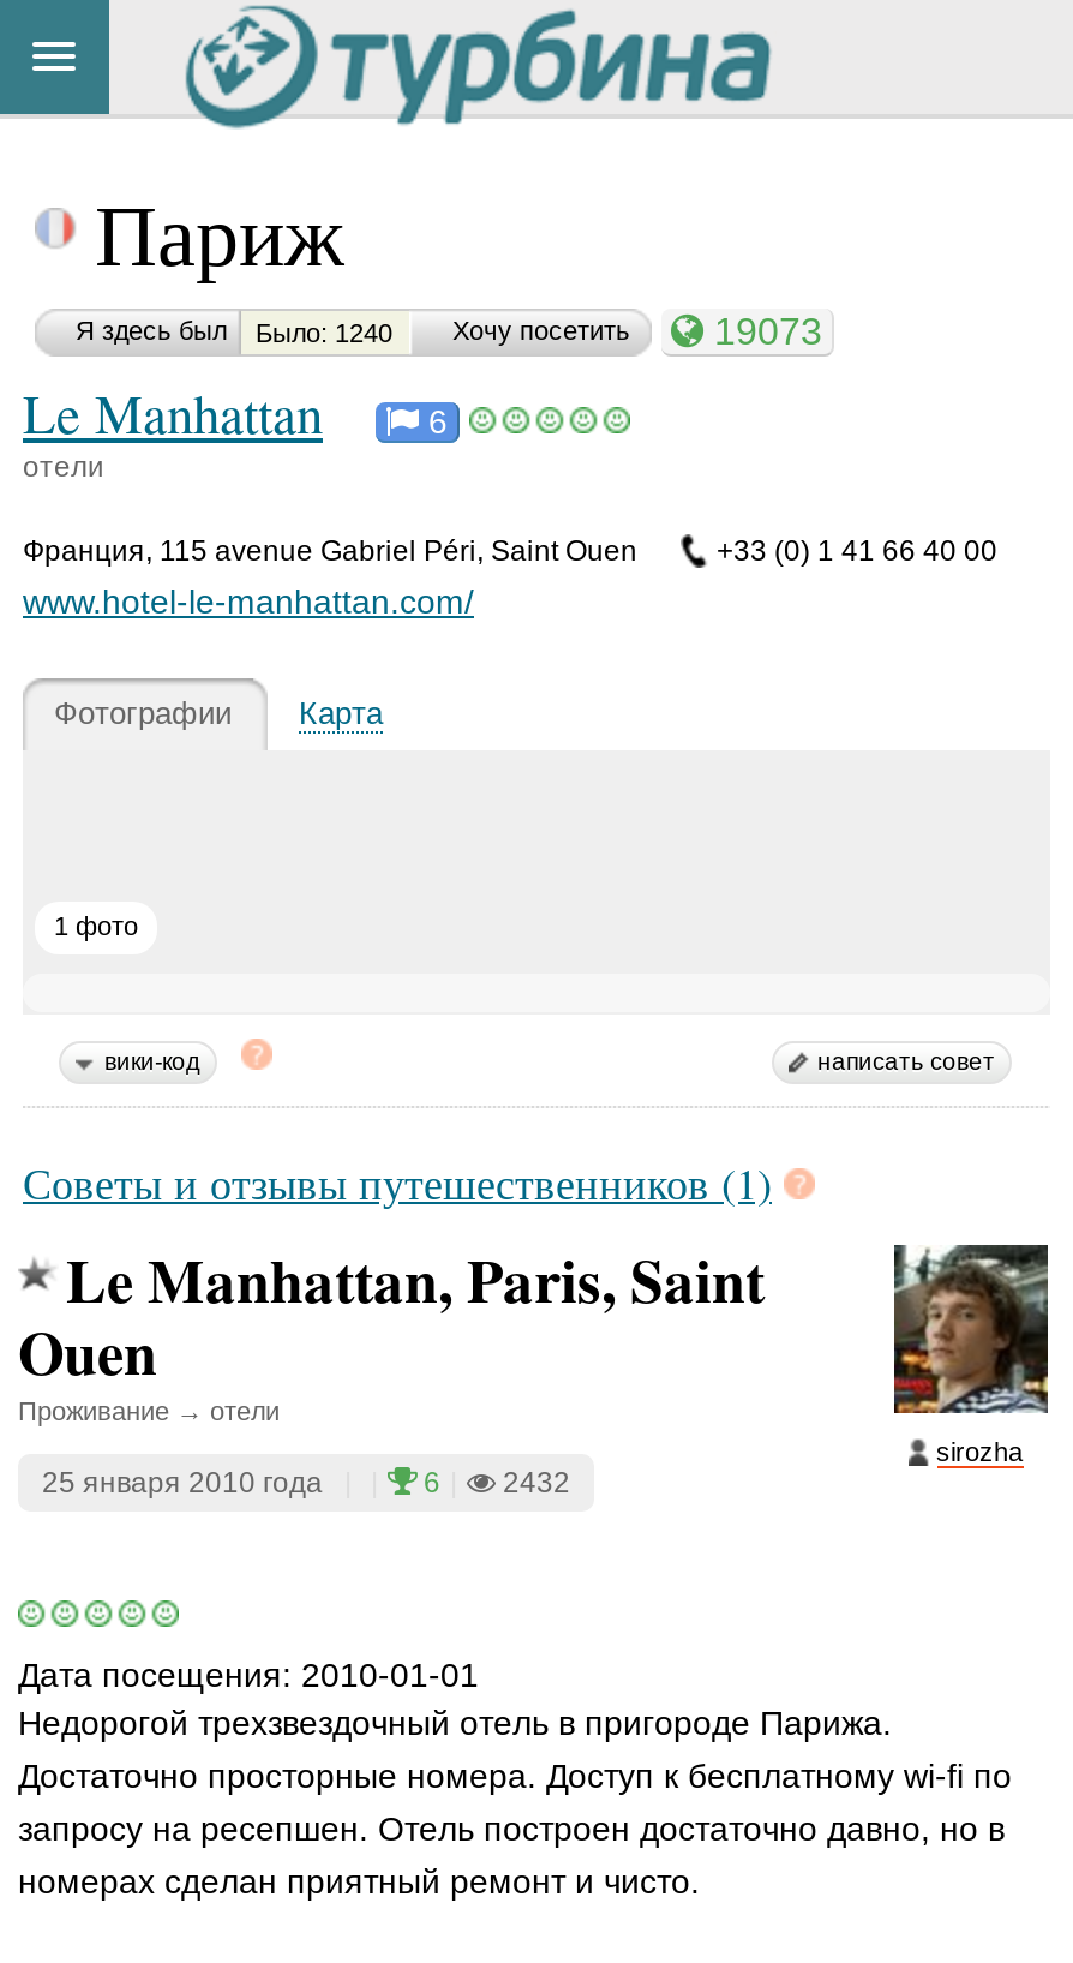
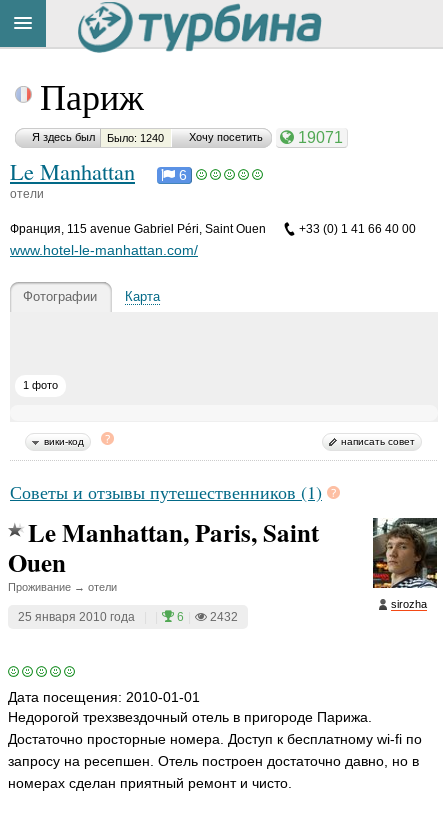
- 19073
+ 19071
